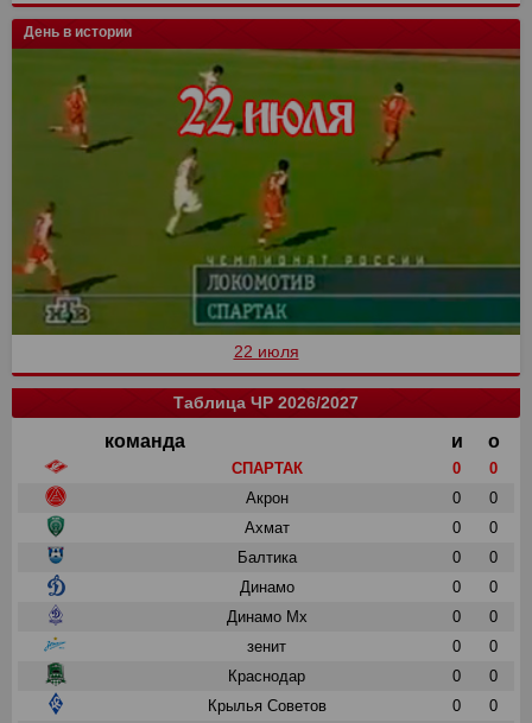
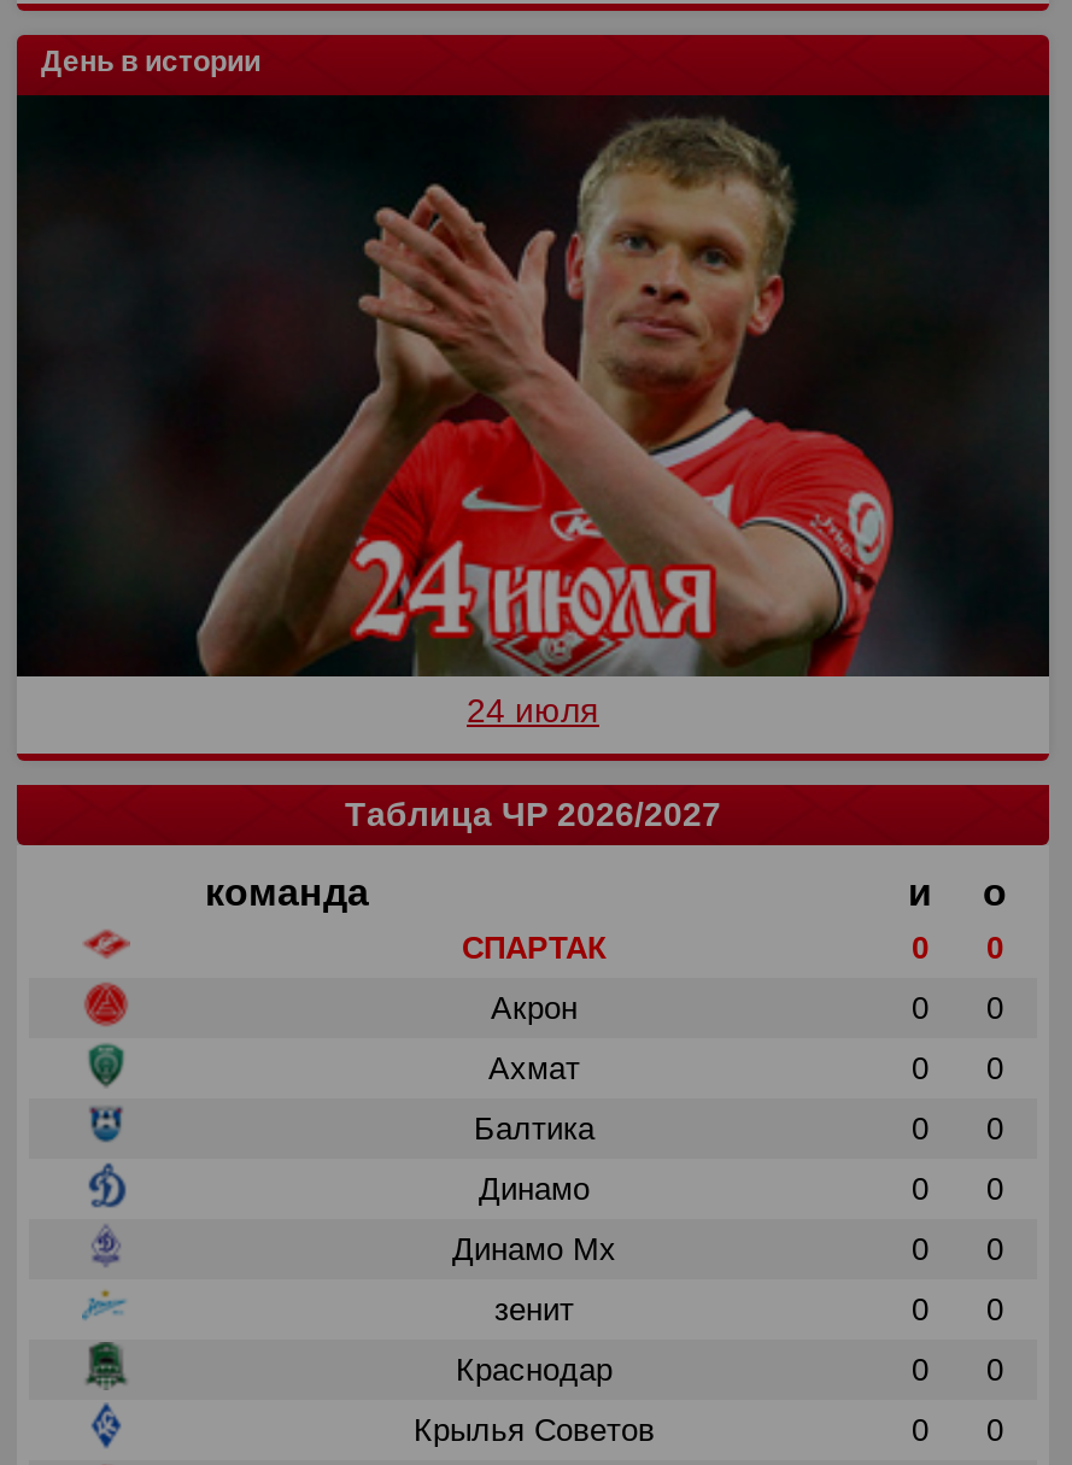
- [image]
- 22 июля
+ [image]
+ 24 июля
